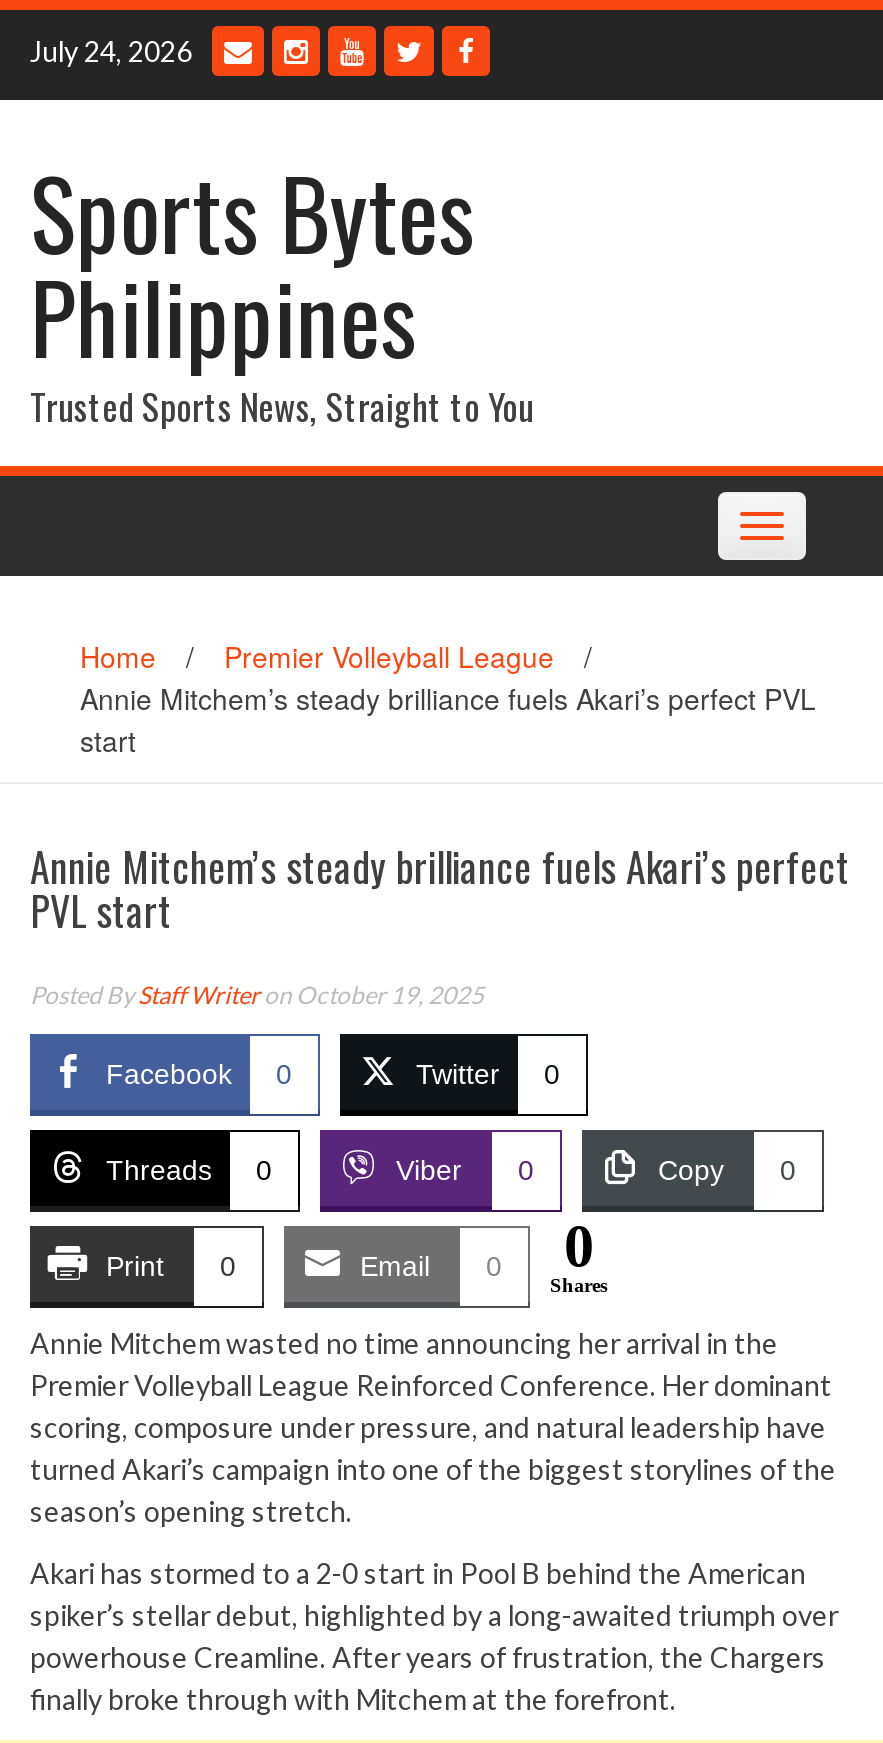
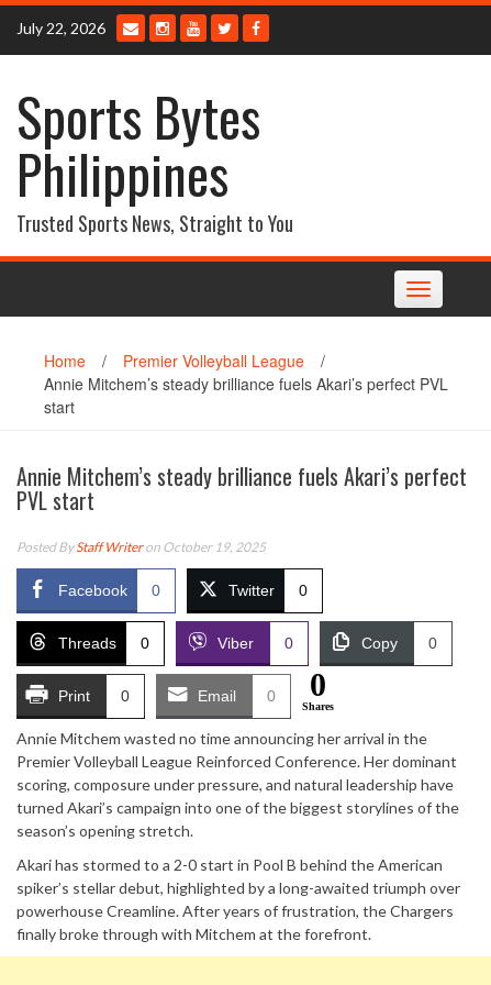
- July 24, 2026
+ July 22, 2026
